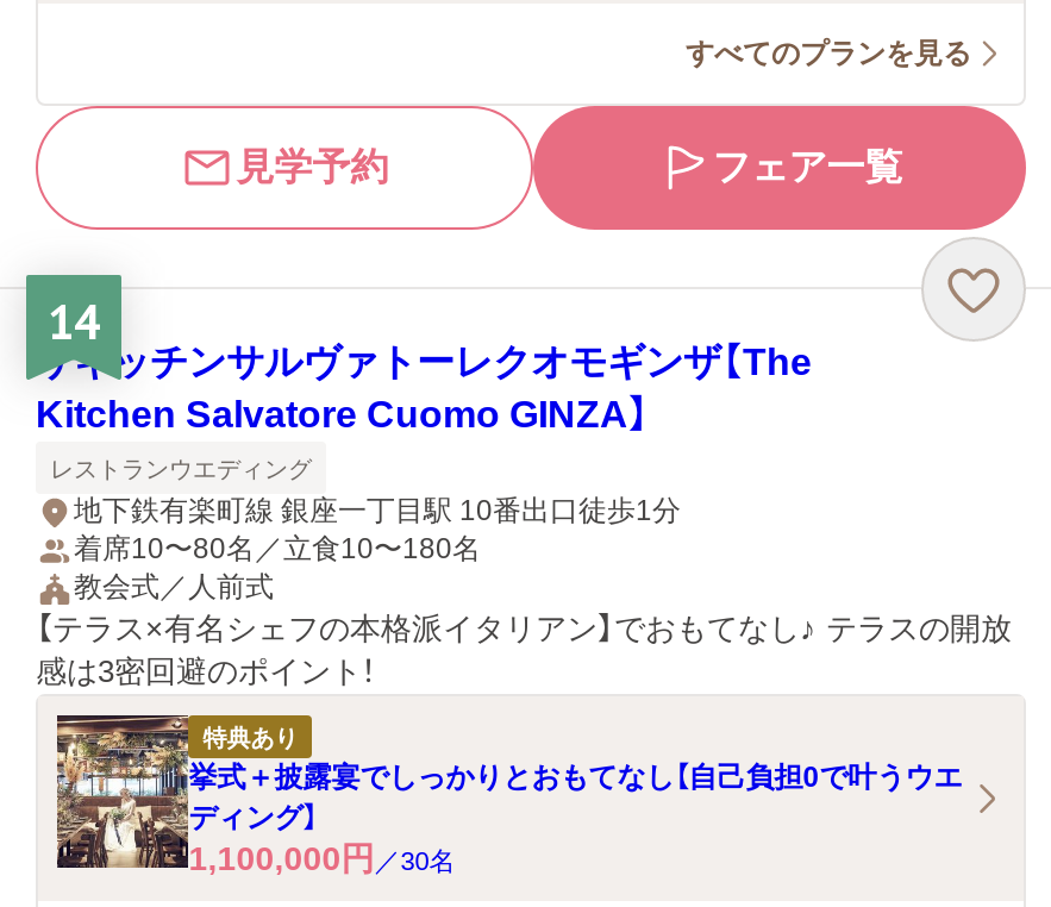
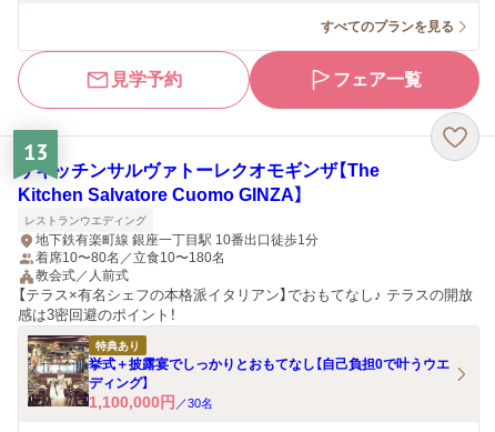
- 14
+ 13
